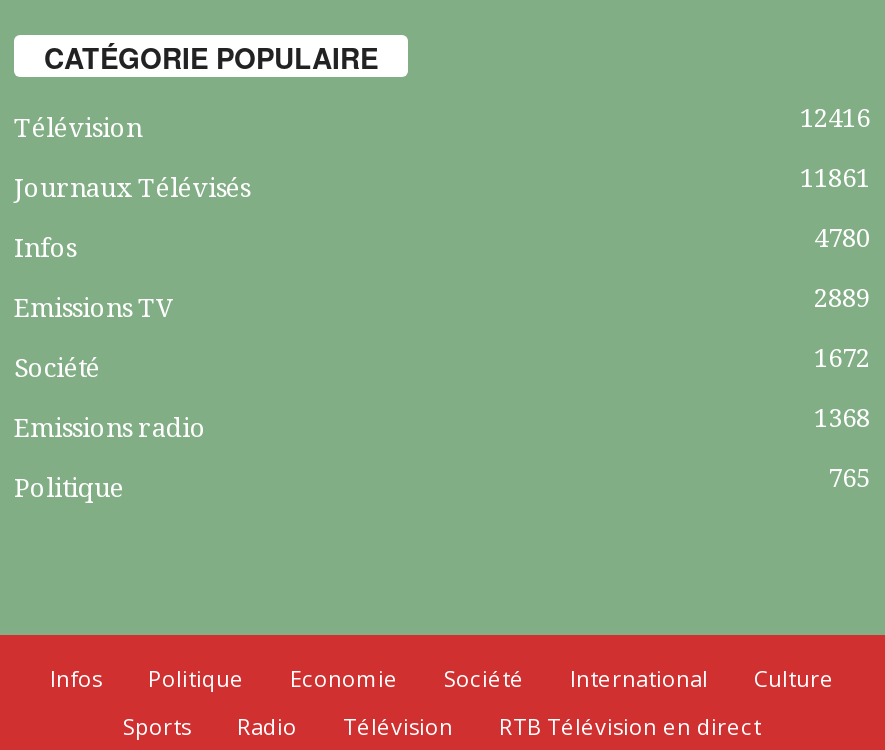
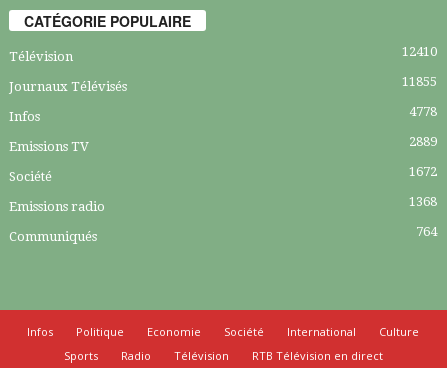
- 12416
+ 12410

- 11861
+ 11855

- 4780
+ 4778

- Politique
- 765
+ Communiqués
+ 764
